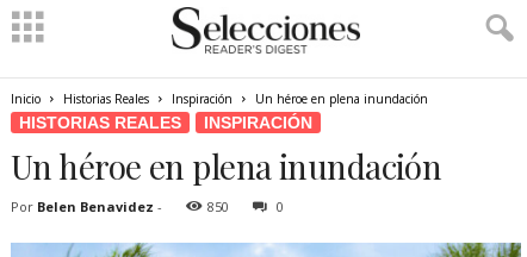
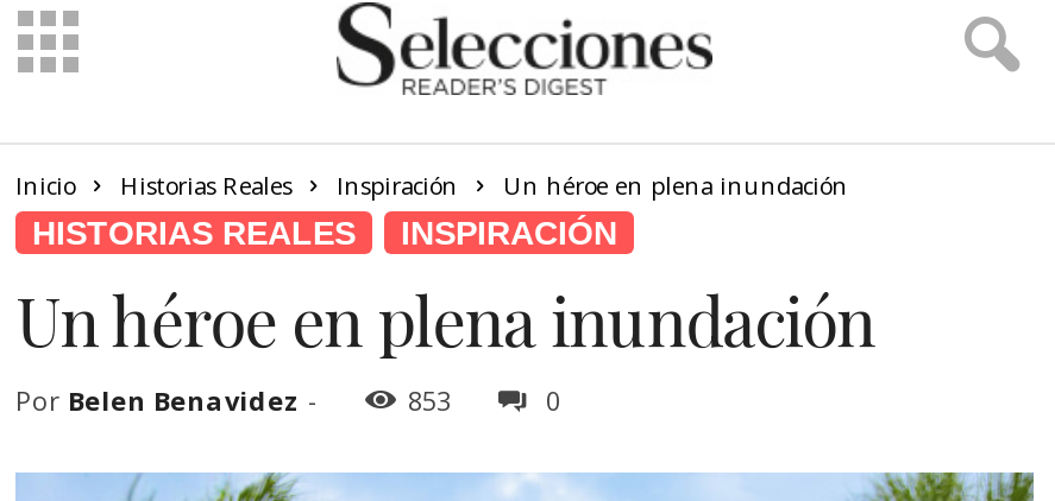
- 850
+ 853
